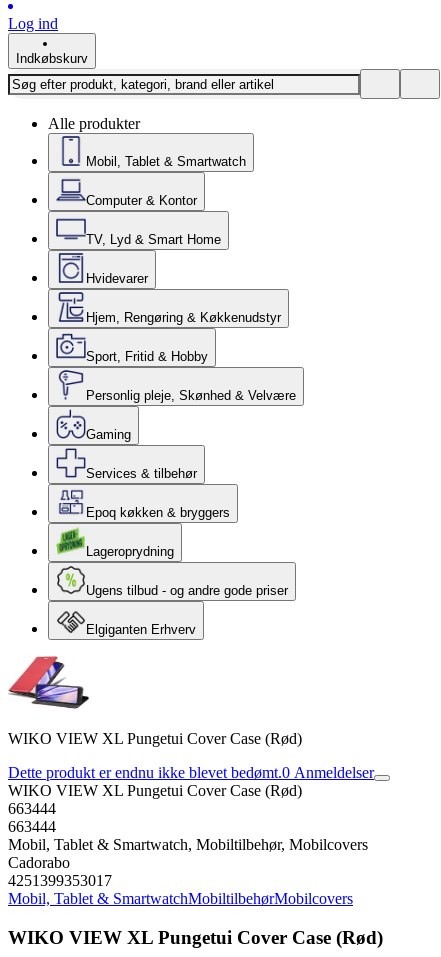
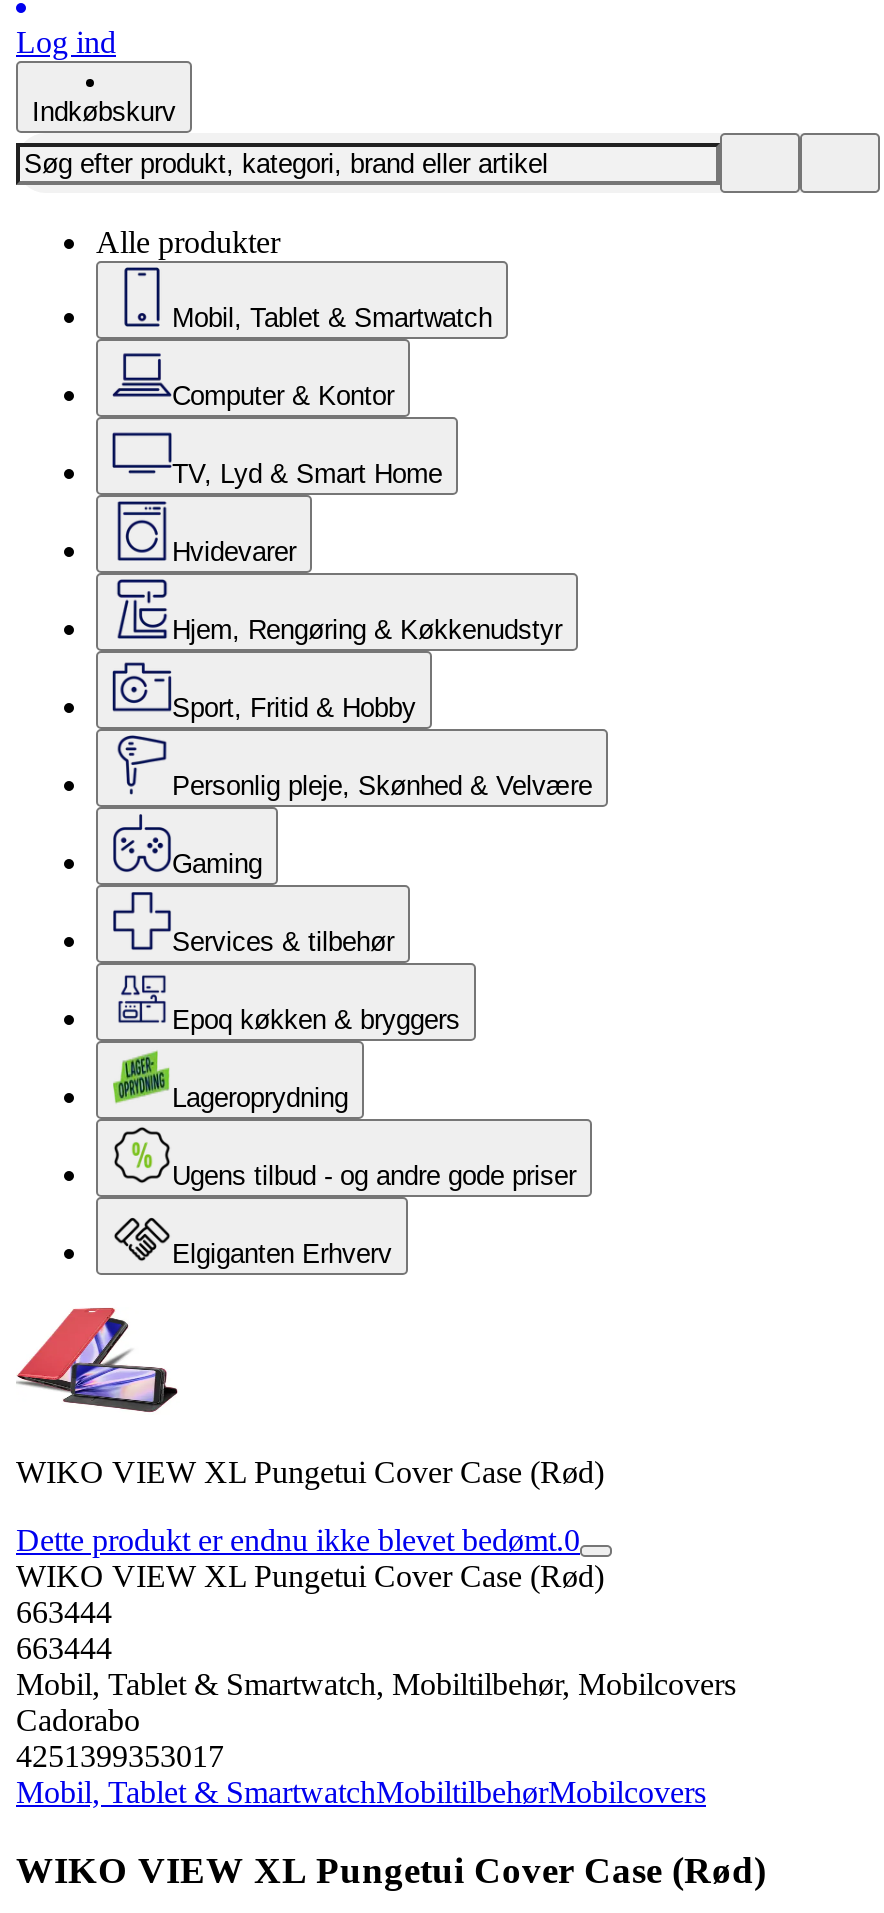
- Dette produkt er endnu ikke blevet bedømt.0 Anmeldelser
+ Dette produkt er endnu ikke blevet bedømt.0
